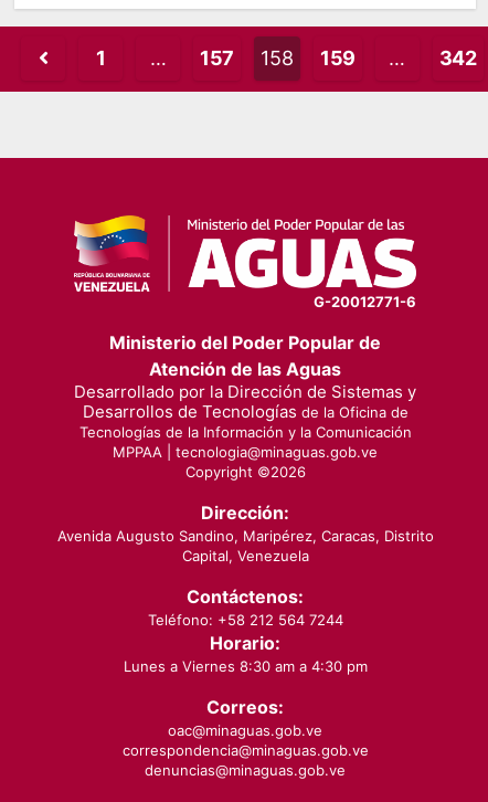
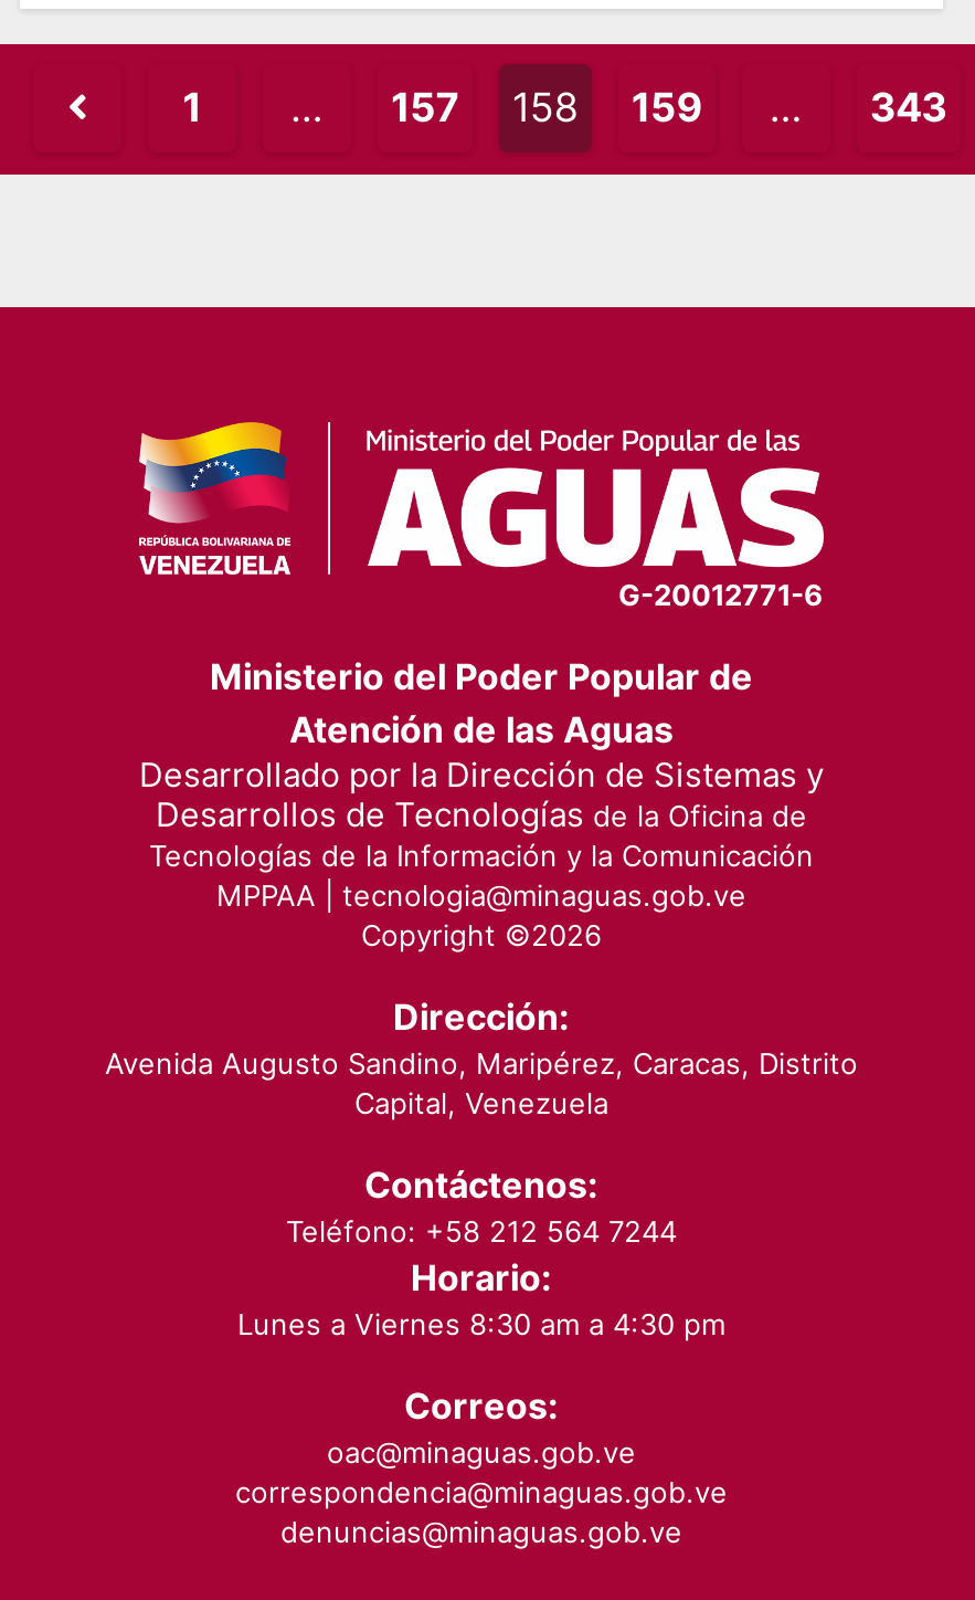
- 342
+ 343
